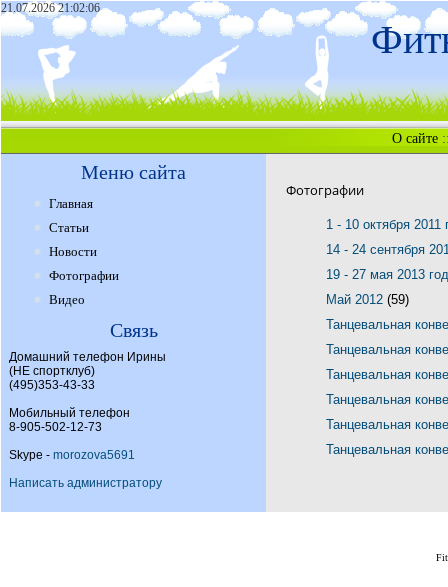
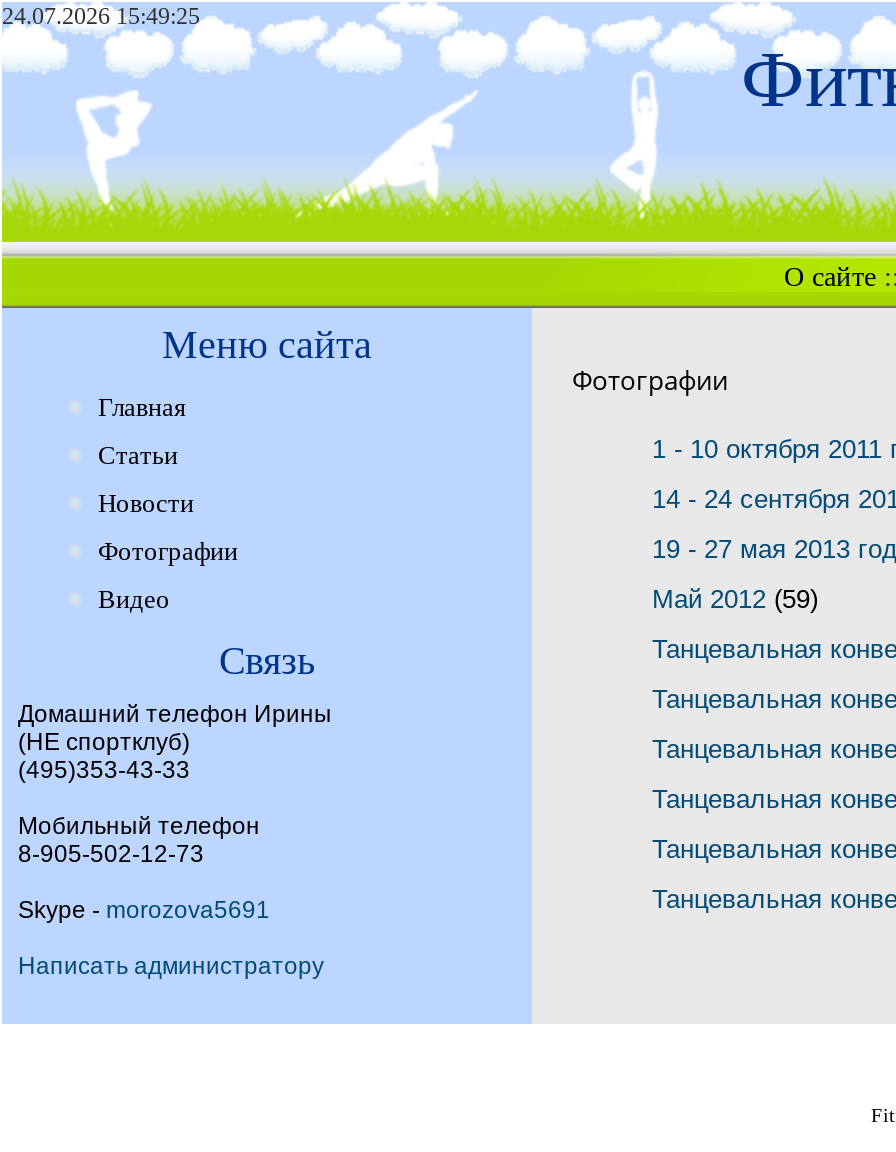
- 21.07.2026 21:02:06
+ 24.07.2026 15:49:25
